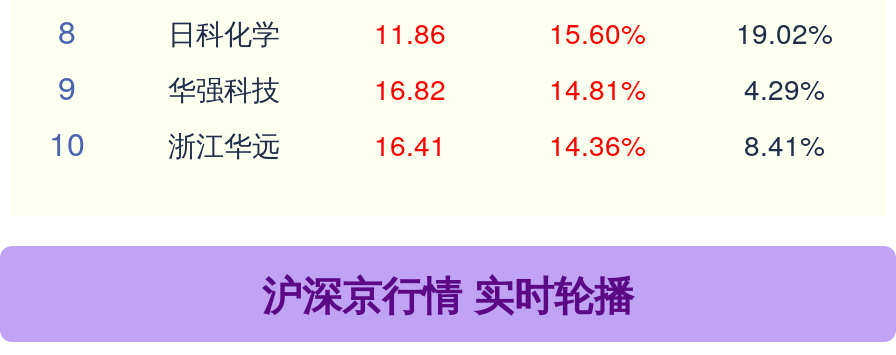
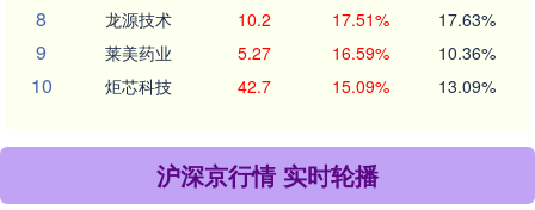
- 日科化学
- 11.86
- 15.60%
- 19.02%
+ 龙源技术
+ 10.2
+ 17.51%
+ 17.63%

- 华强科技
- 16.82
- 14.81%
- 4.29%
+ 莱美药业
+ 5.27
+ 16.59%
+ 10.36%

- 浙江华远
- 16.41
- 14.36%
- 8.41%
+ 炬芯科技
+ 42.7
+ 15.09%
+ 13.09%
